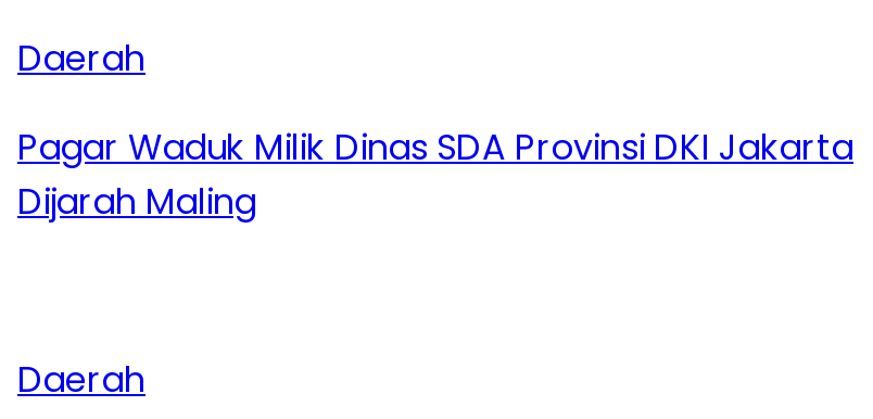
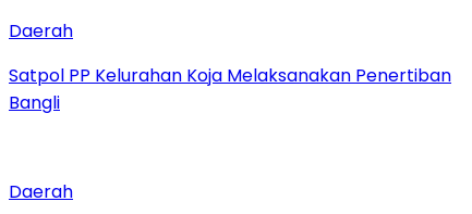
- Pagar Waduk Milik Dinas SDA Provinsi DKI Jakarta
- Dijarah Maling
+ Satpol PP Kelurahan Koja Melaksanakan Penertiban
+ Bangli
